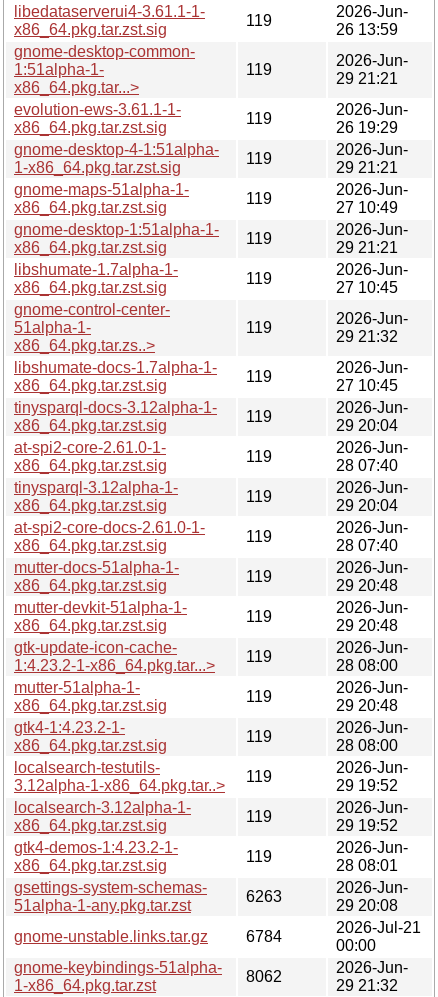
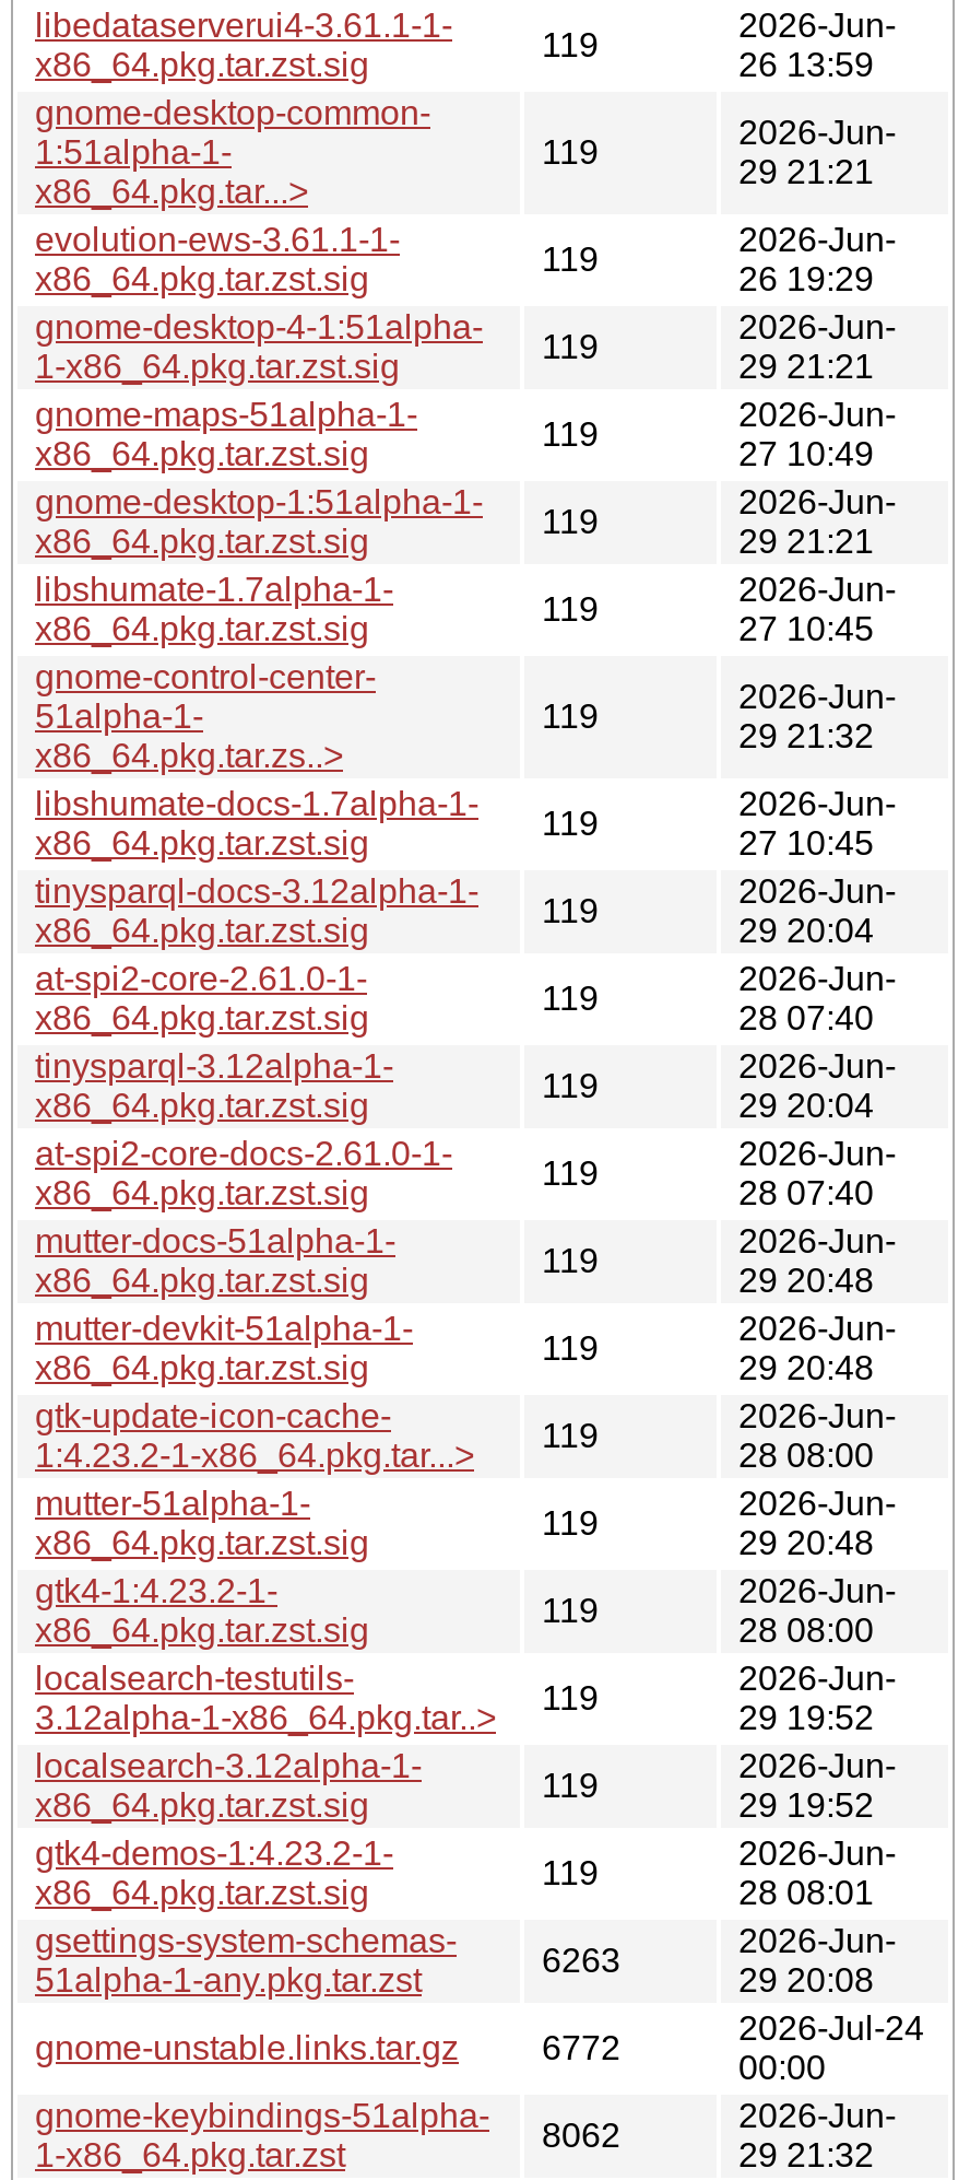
- 2026-Jul-21
+ 2026-Jul-24

- 6784
+ 6772
